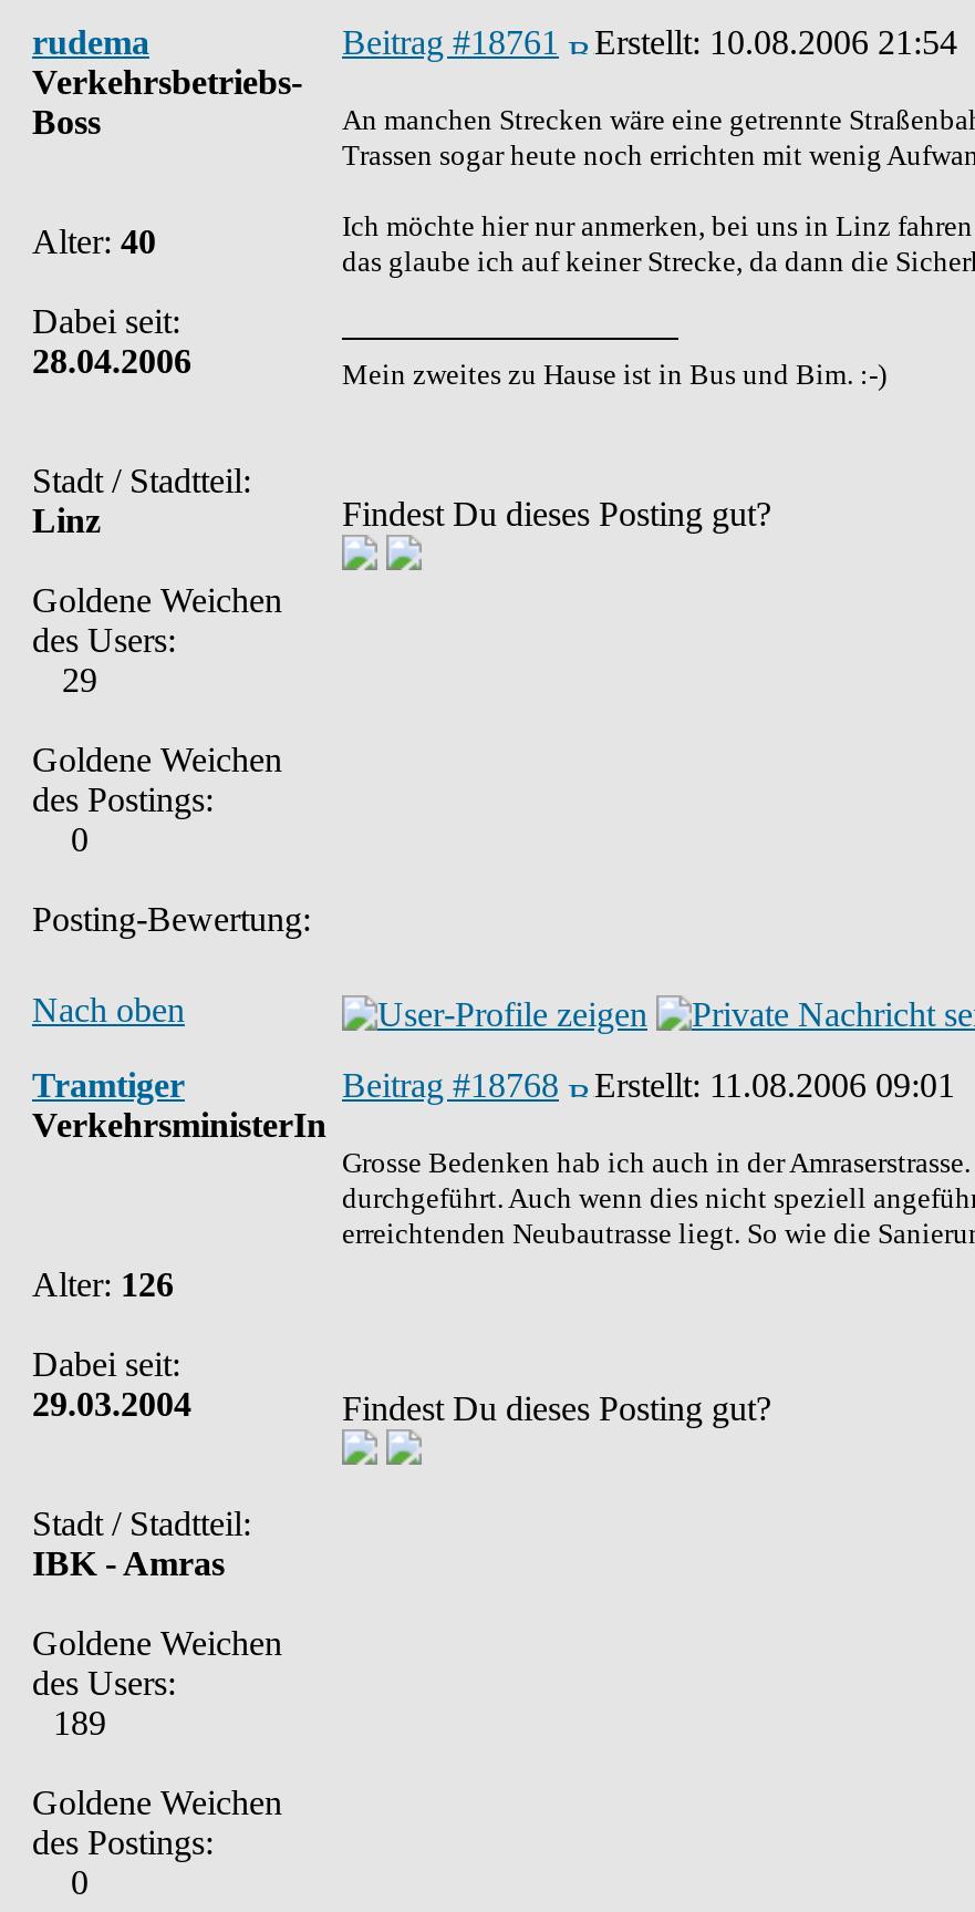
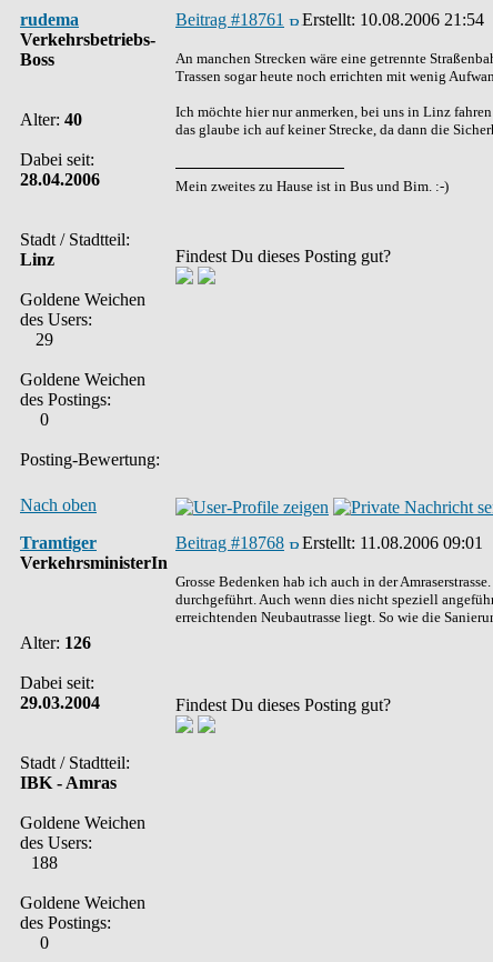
- 189
+ 188
